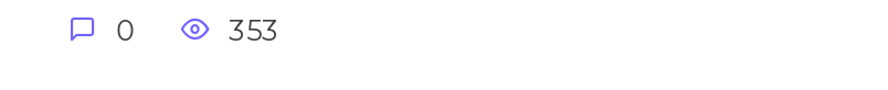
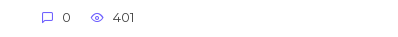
- 353
+ 401
